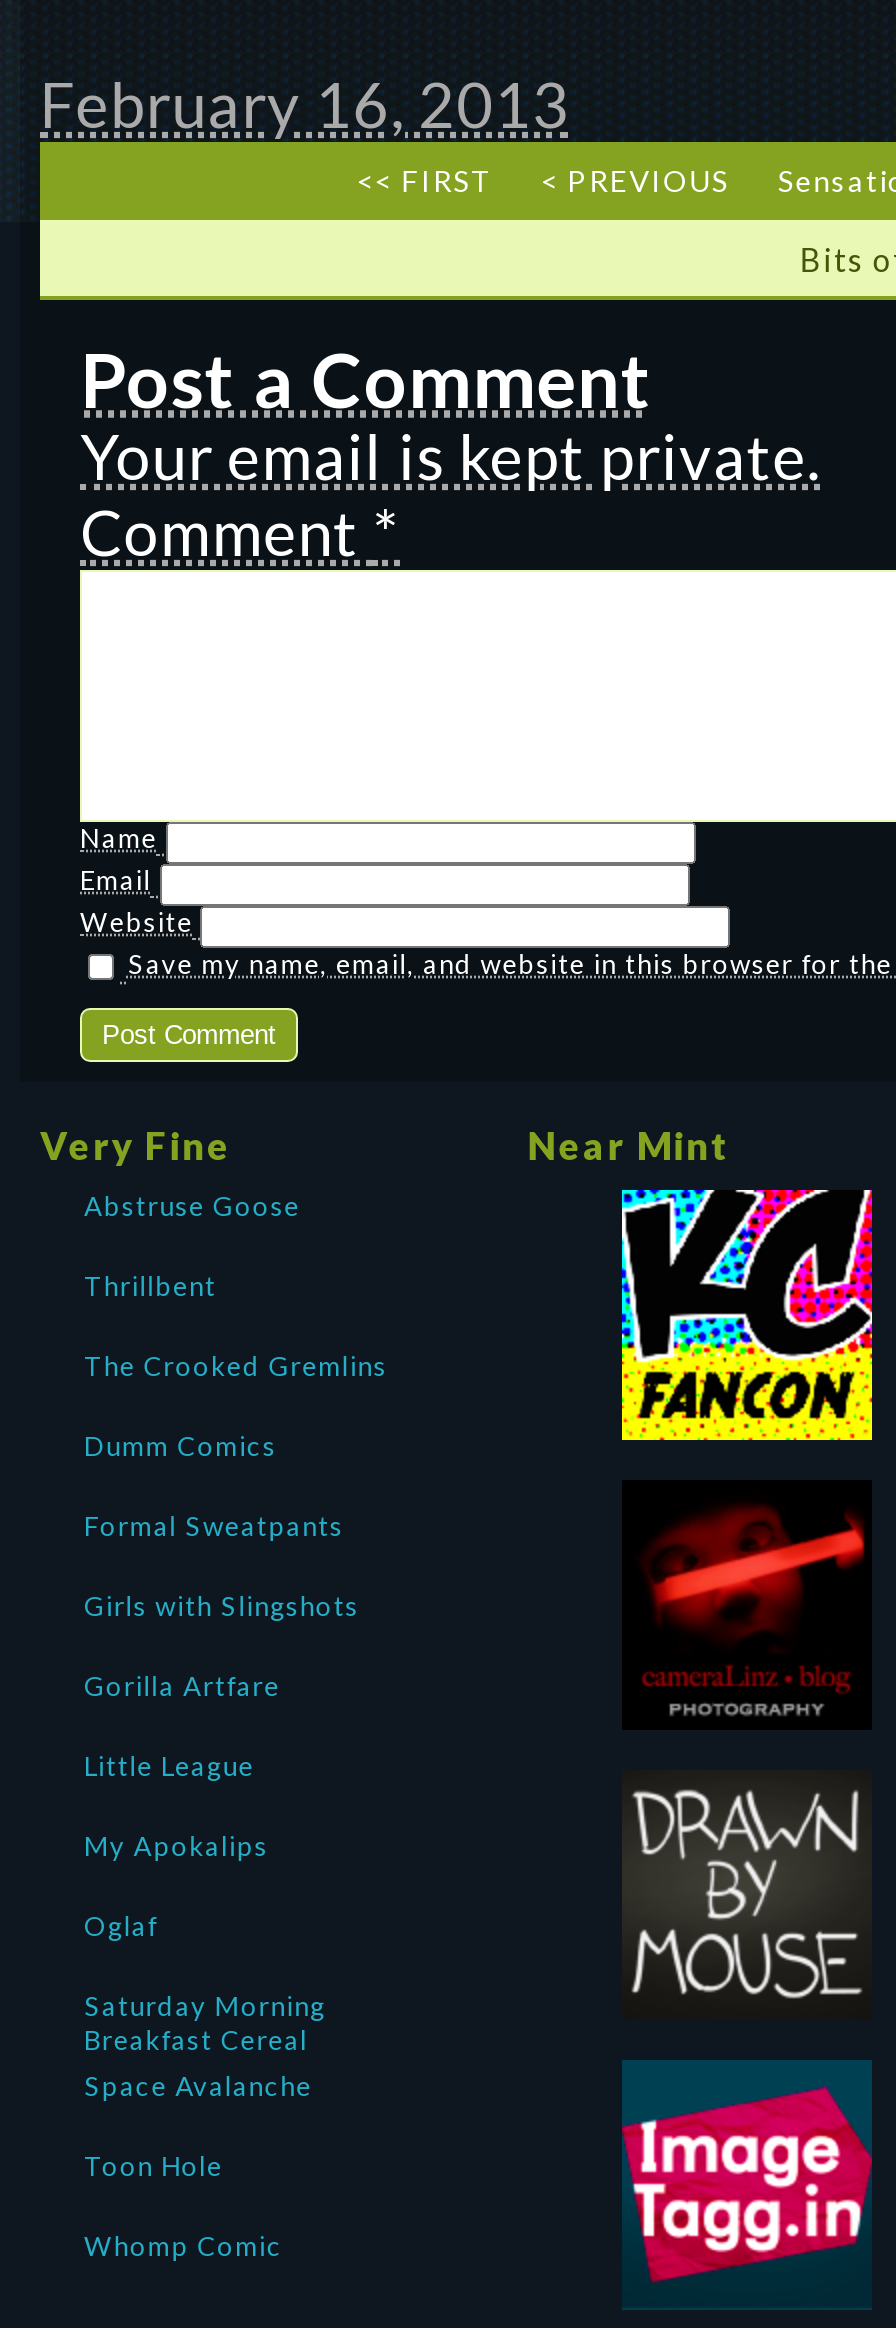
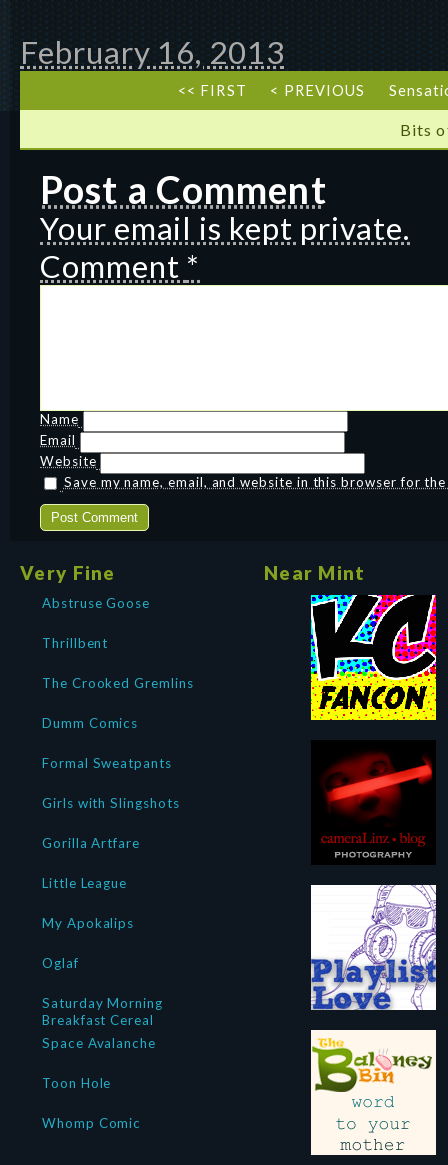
- [image]
+ [image]

- [image]
+ [image]
